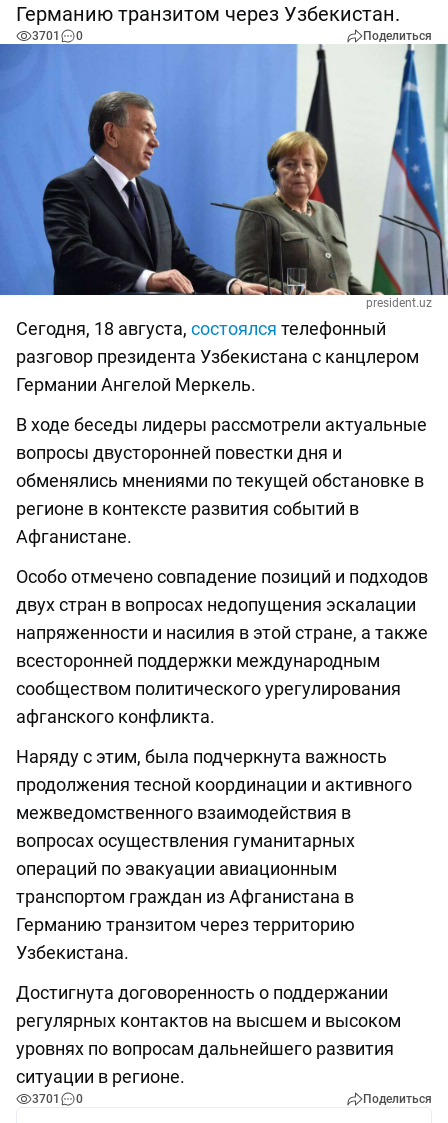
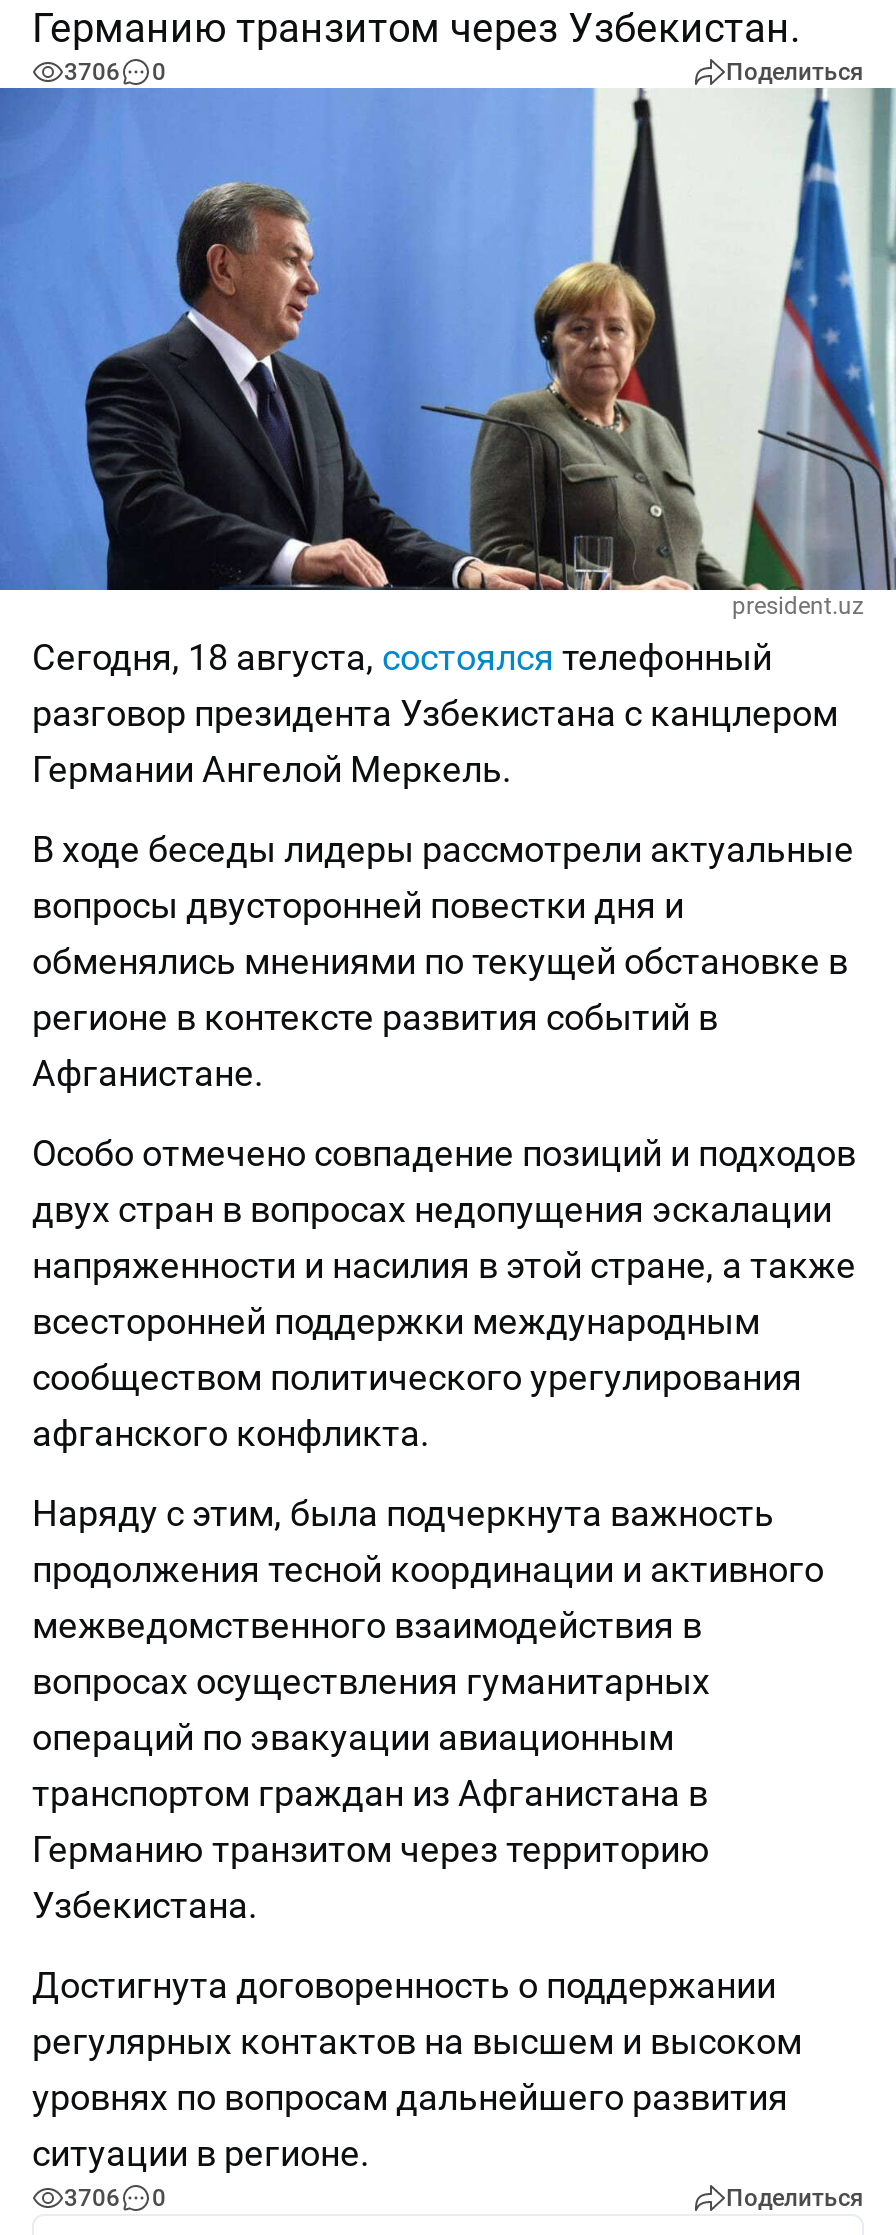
- 3701 0
+ 3706 0

- 3701 0
+ 3706 0
